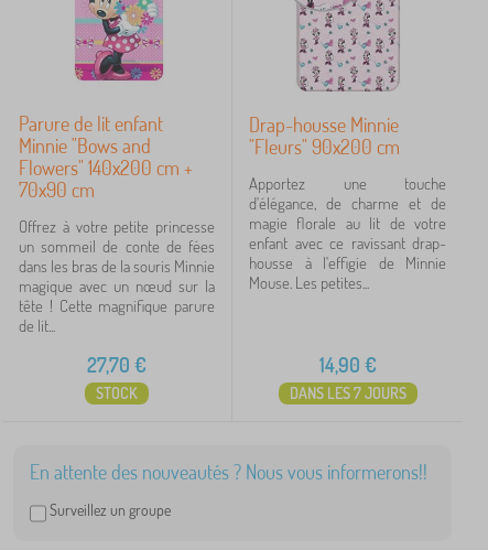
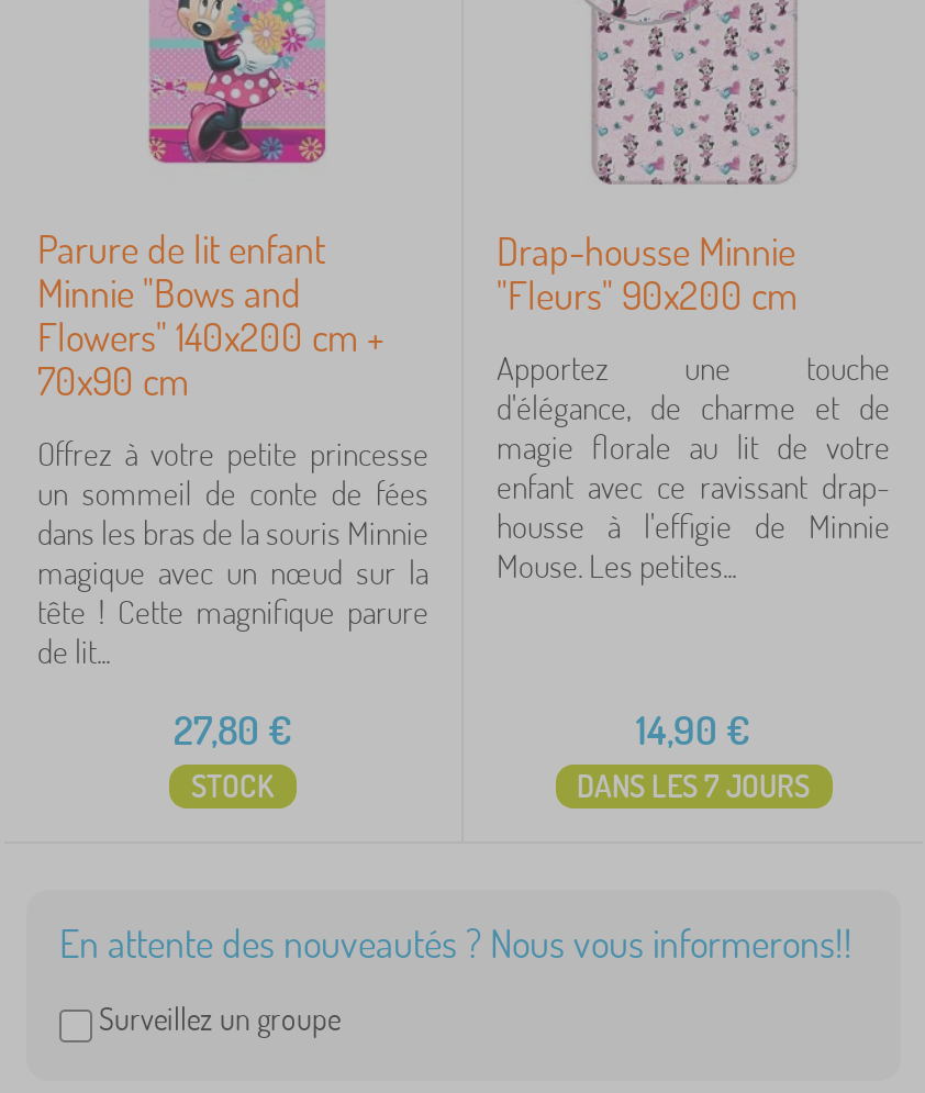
- 27,70 €
+ 27,80 €
